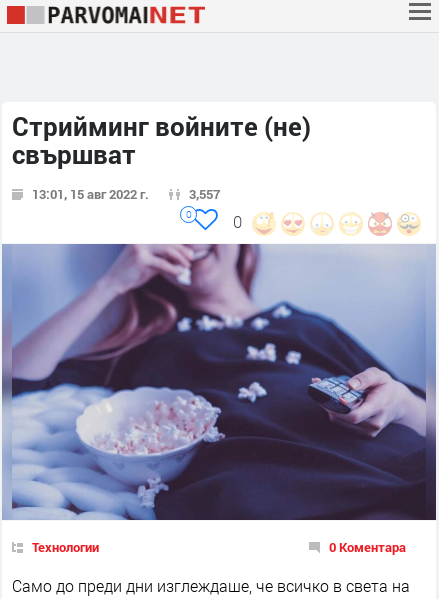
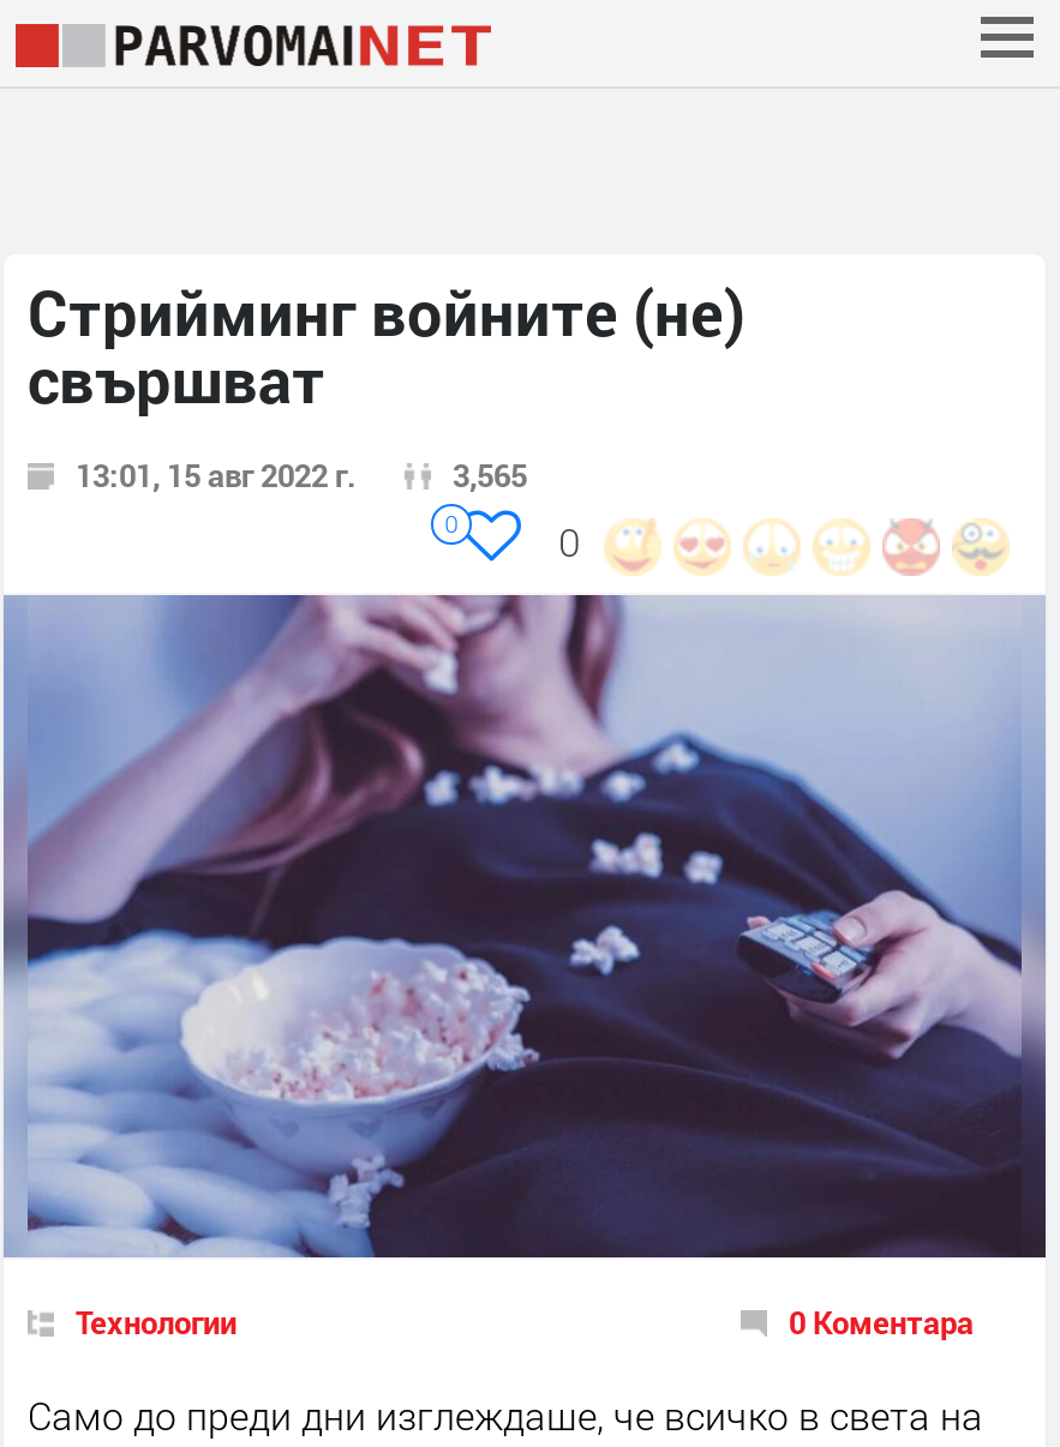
- 3,557
+ 3,565
